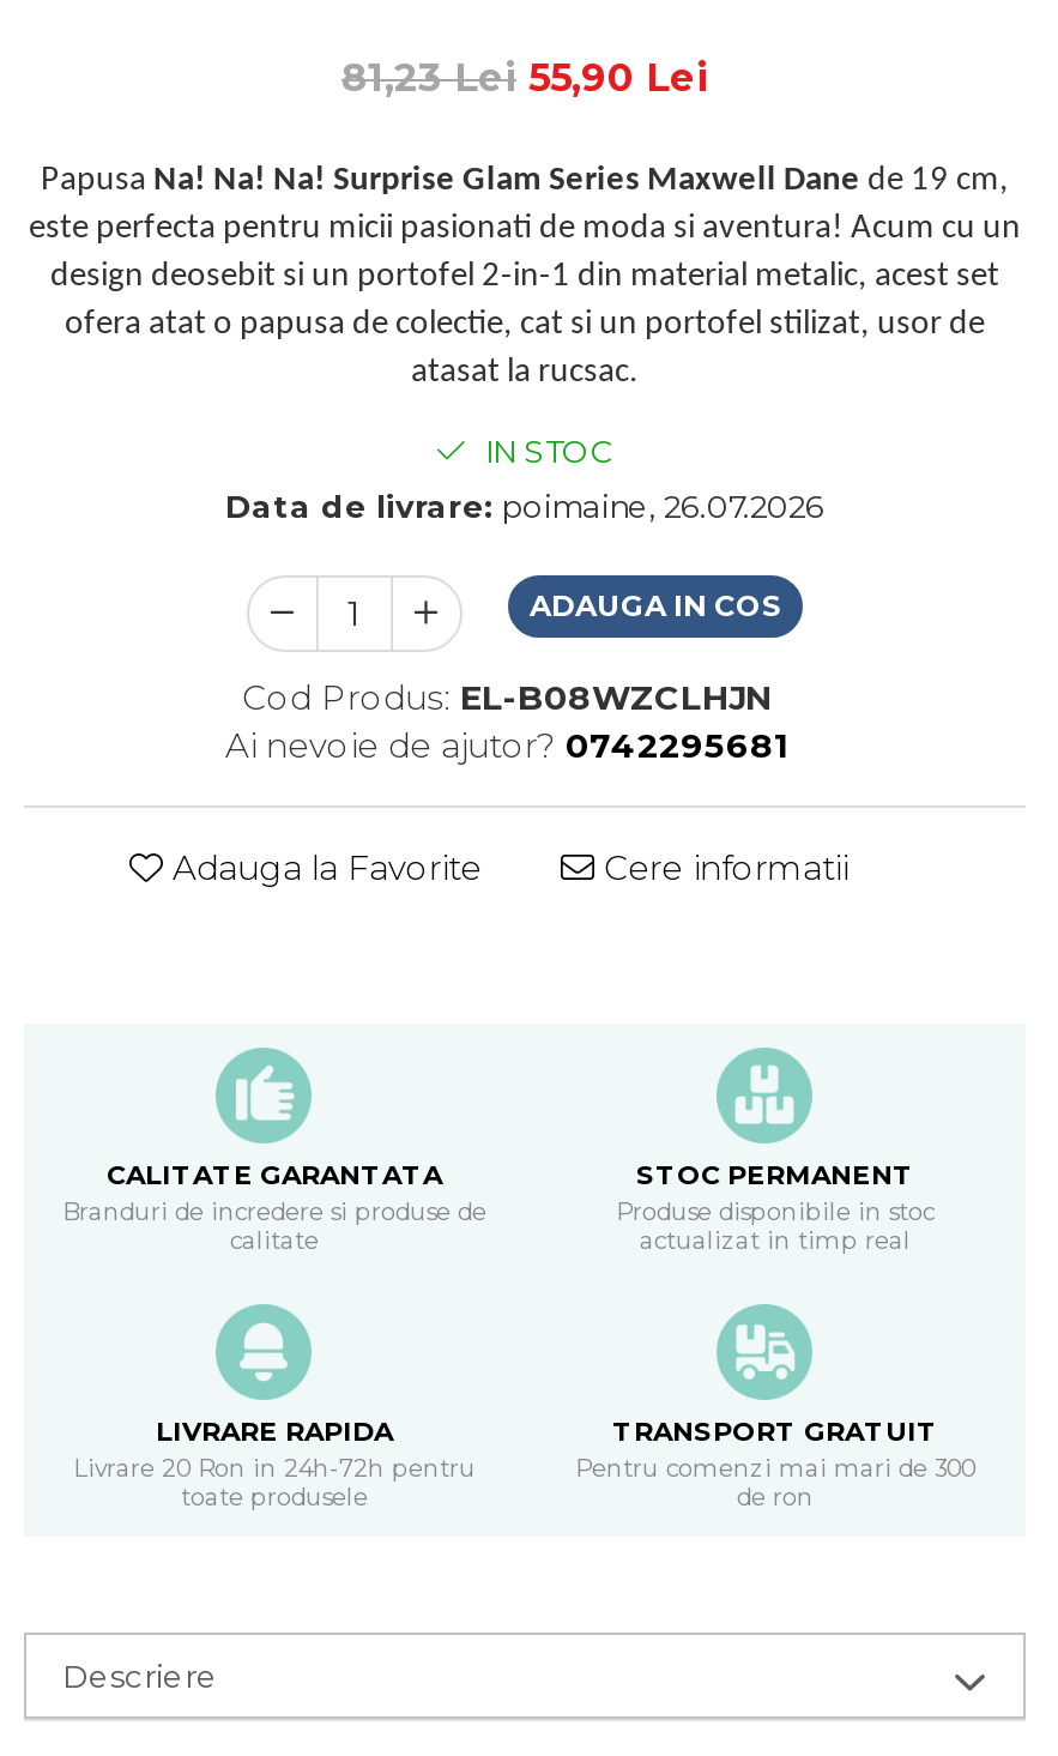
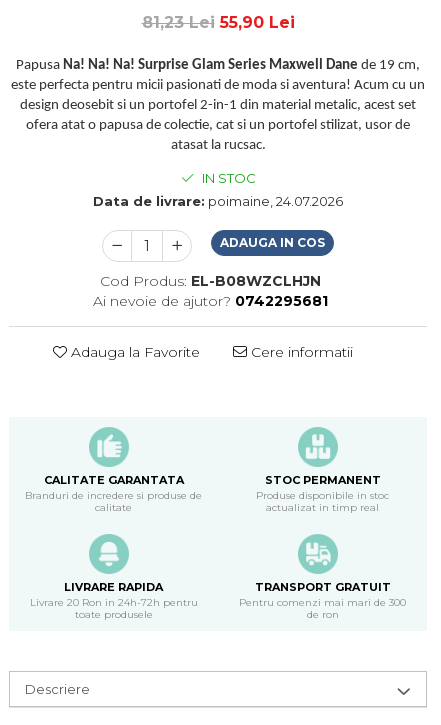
- Data de livrare: poimaine, 26.07.2026
+ Data de livrare: poimaine, 24.07.2026
